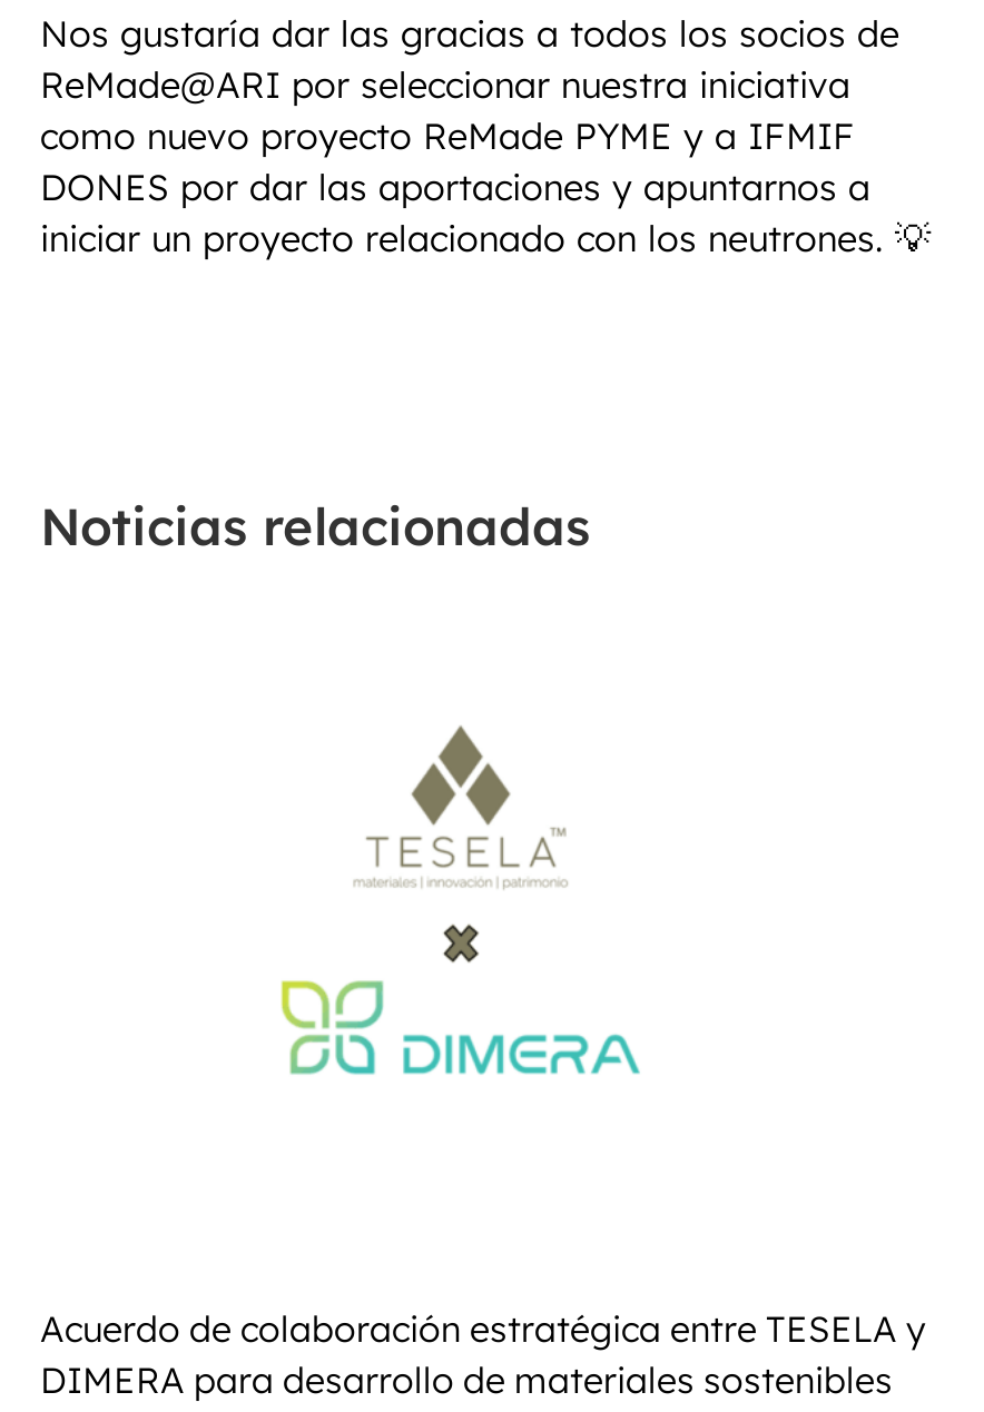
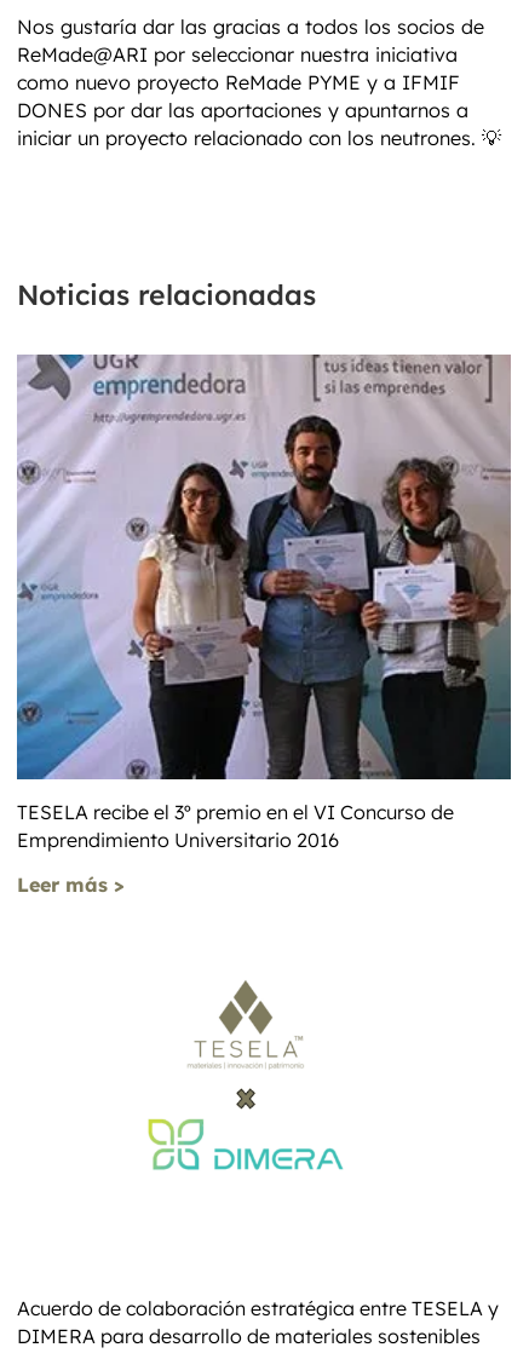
+ [image]
+ TESELA recibe el 3º premio en el VI Concurso de
+ Emprendimiento Universitario 2016
+ Leer más >
